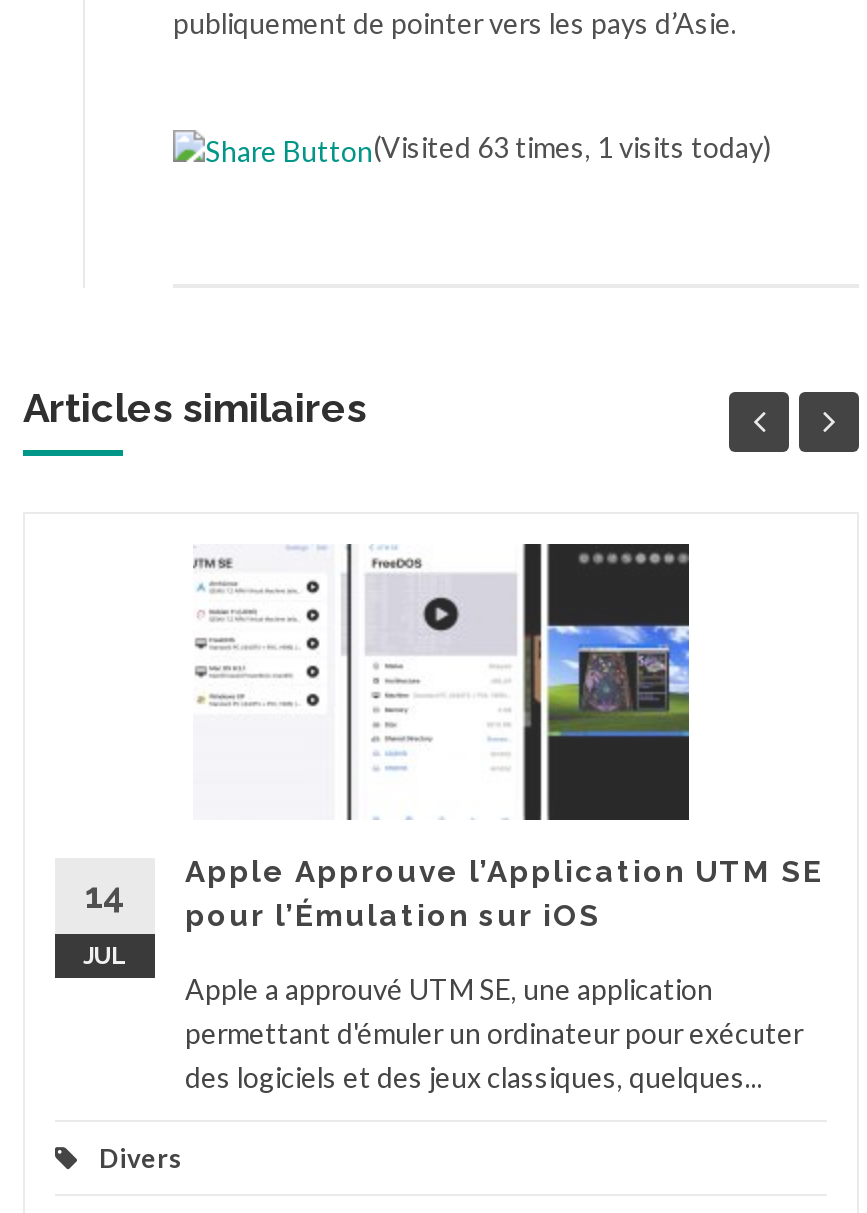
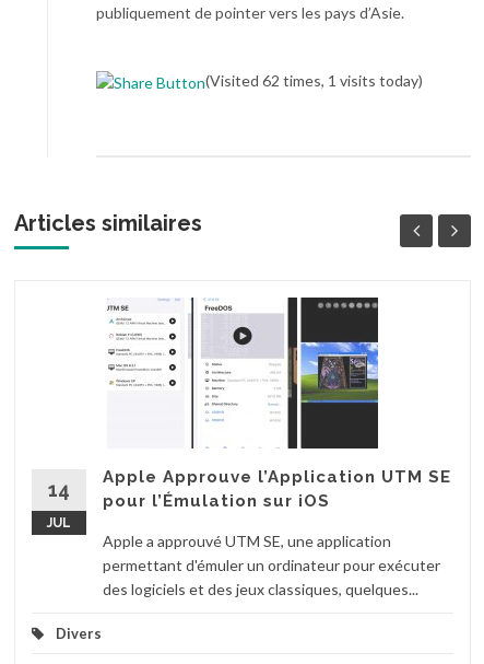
- (Visited 63 times, 1 visits today)
+ (Visited 62 times, 1 visits today)
